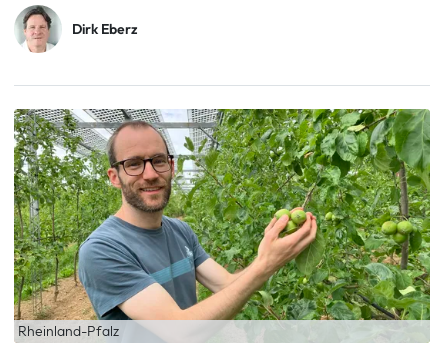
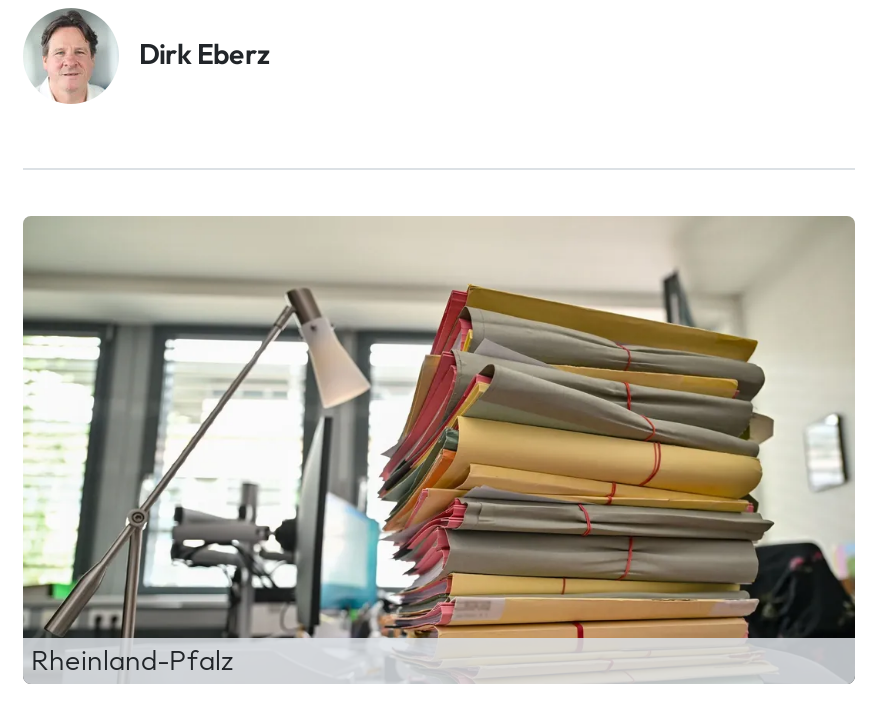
- [image]
+ [image]
